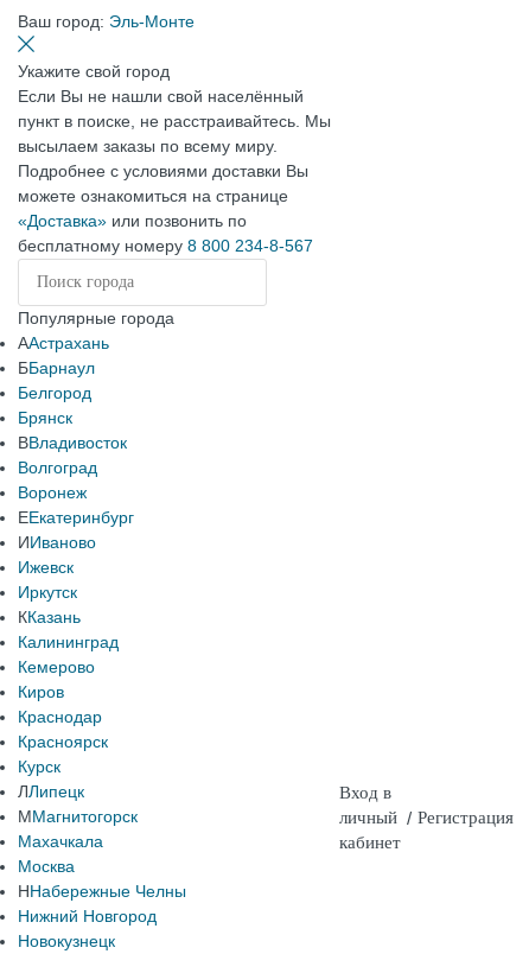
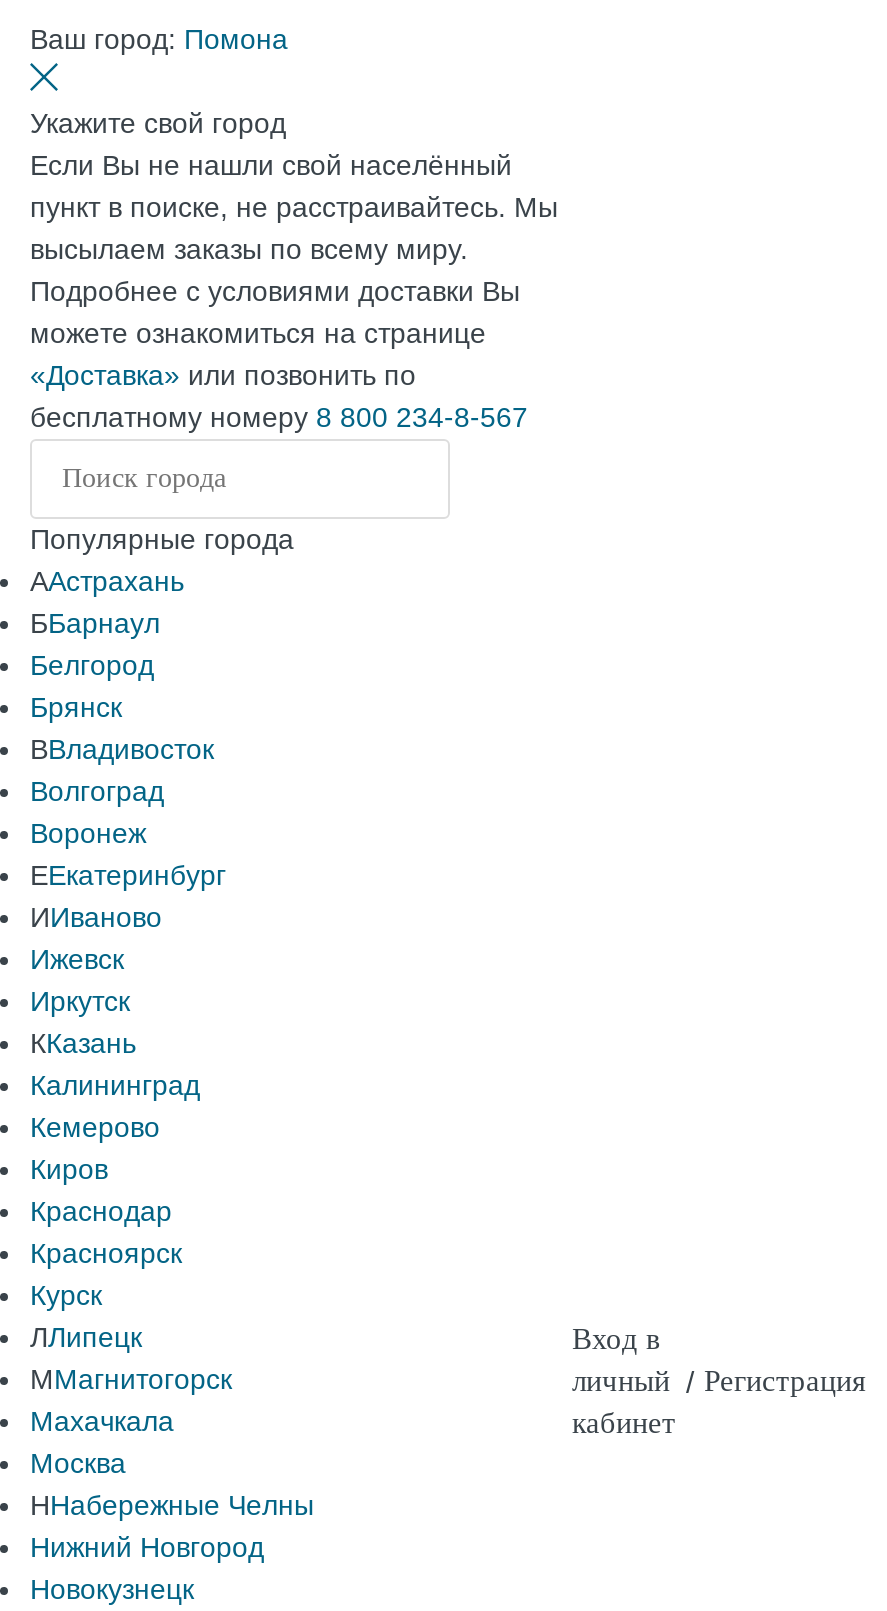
- Ваш город: Эль-Монте
+ Ваш город: Помона
